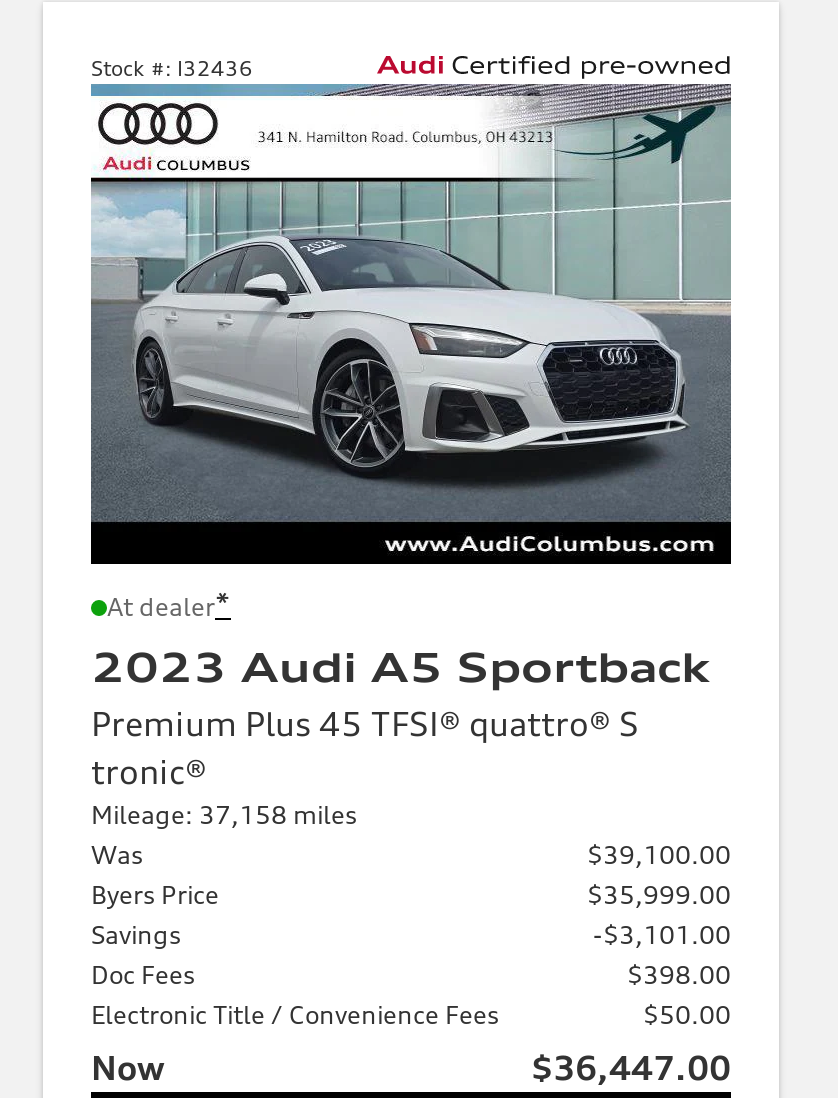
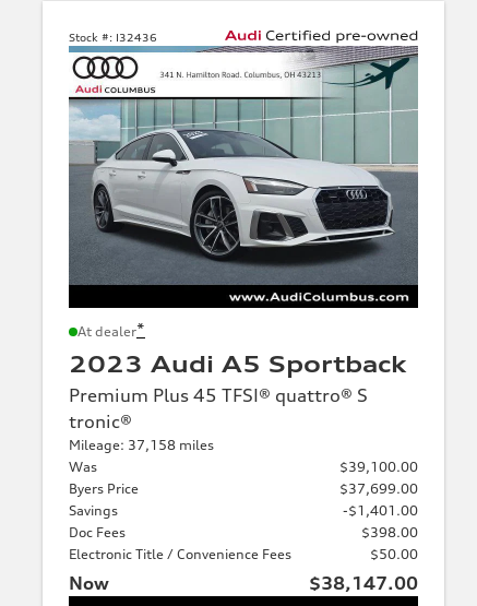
- $35,999.00
+ $37,699.00

- -$3,101.00
+ -$1,401.00

- $36,447.00
+ $38,147.00
